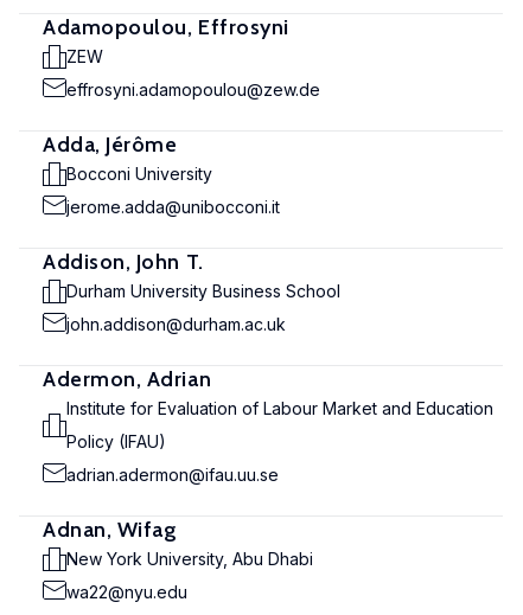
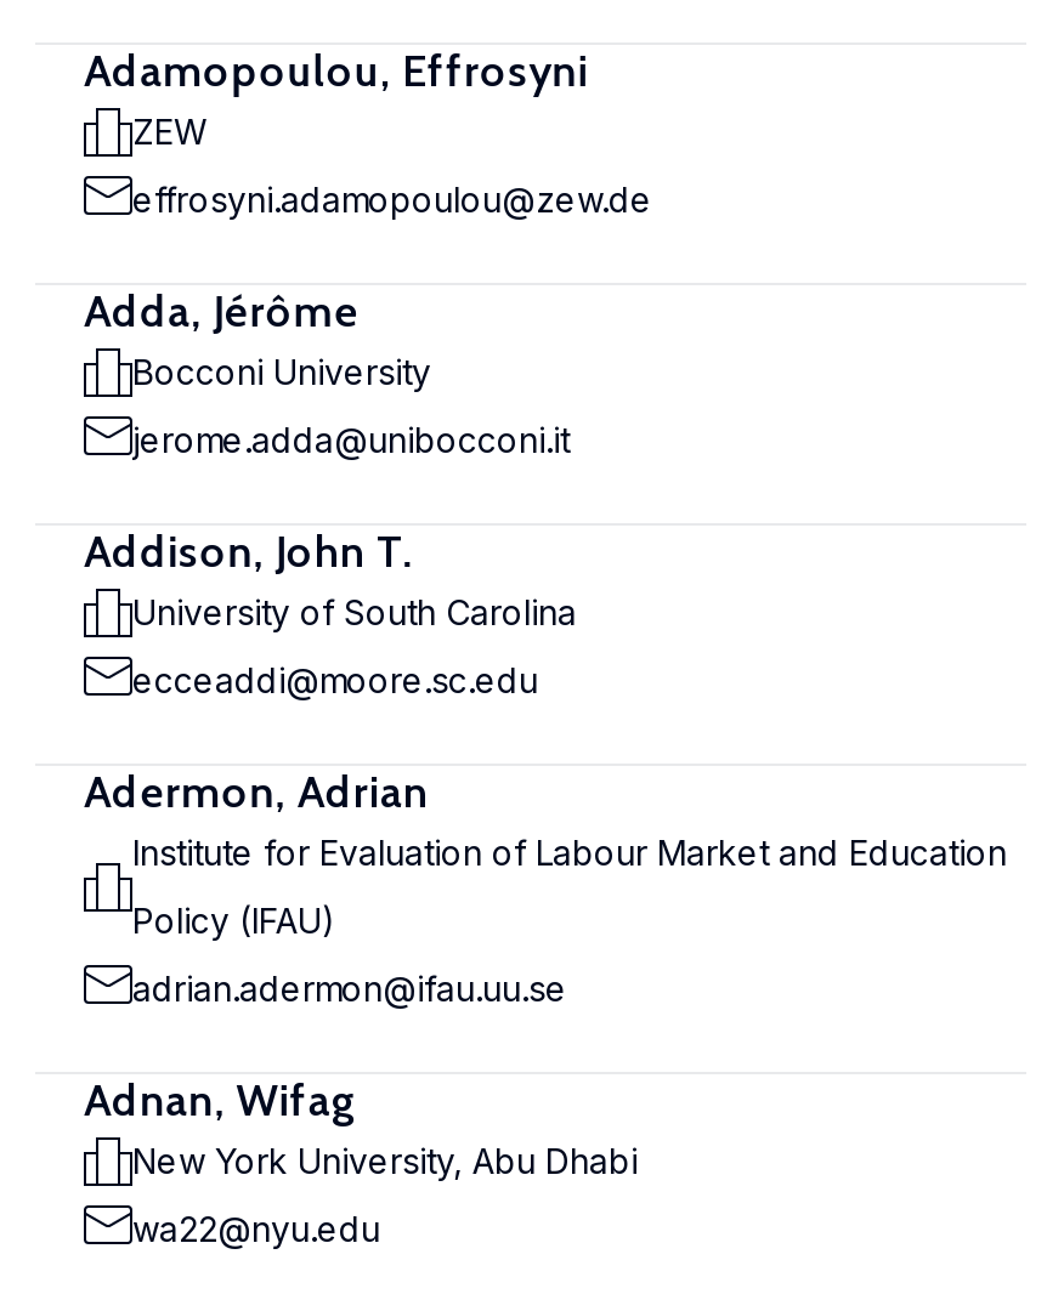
- Durham University Business School
+ University of South Carolina

- john.addison@durham.ac.uk
+ ecceaddi@moore.sc.edu
